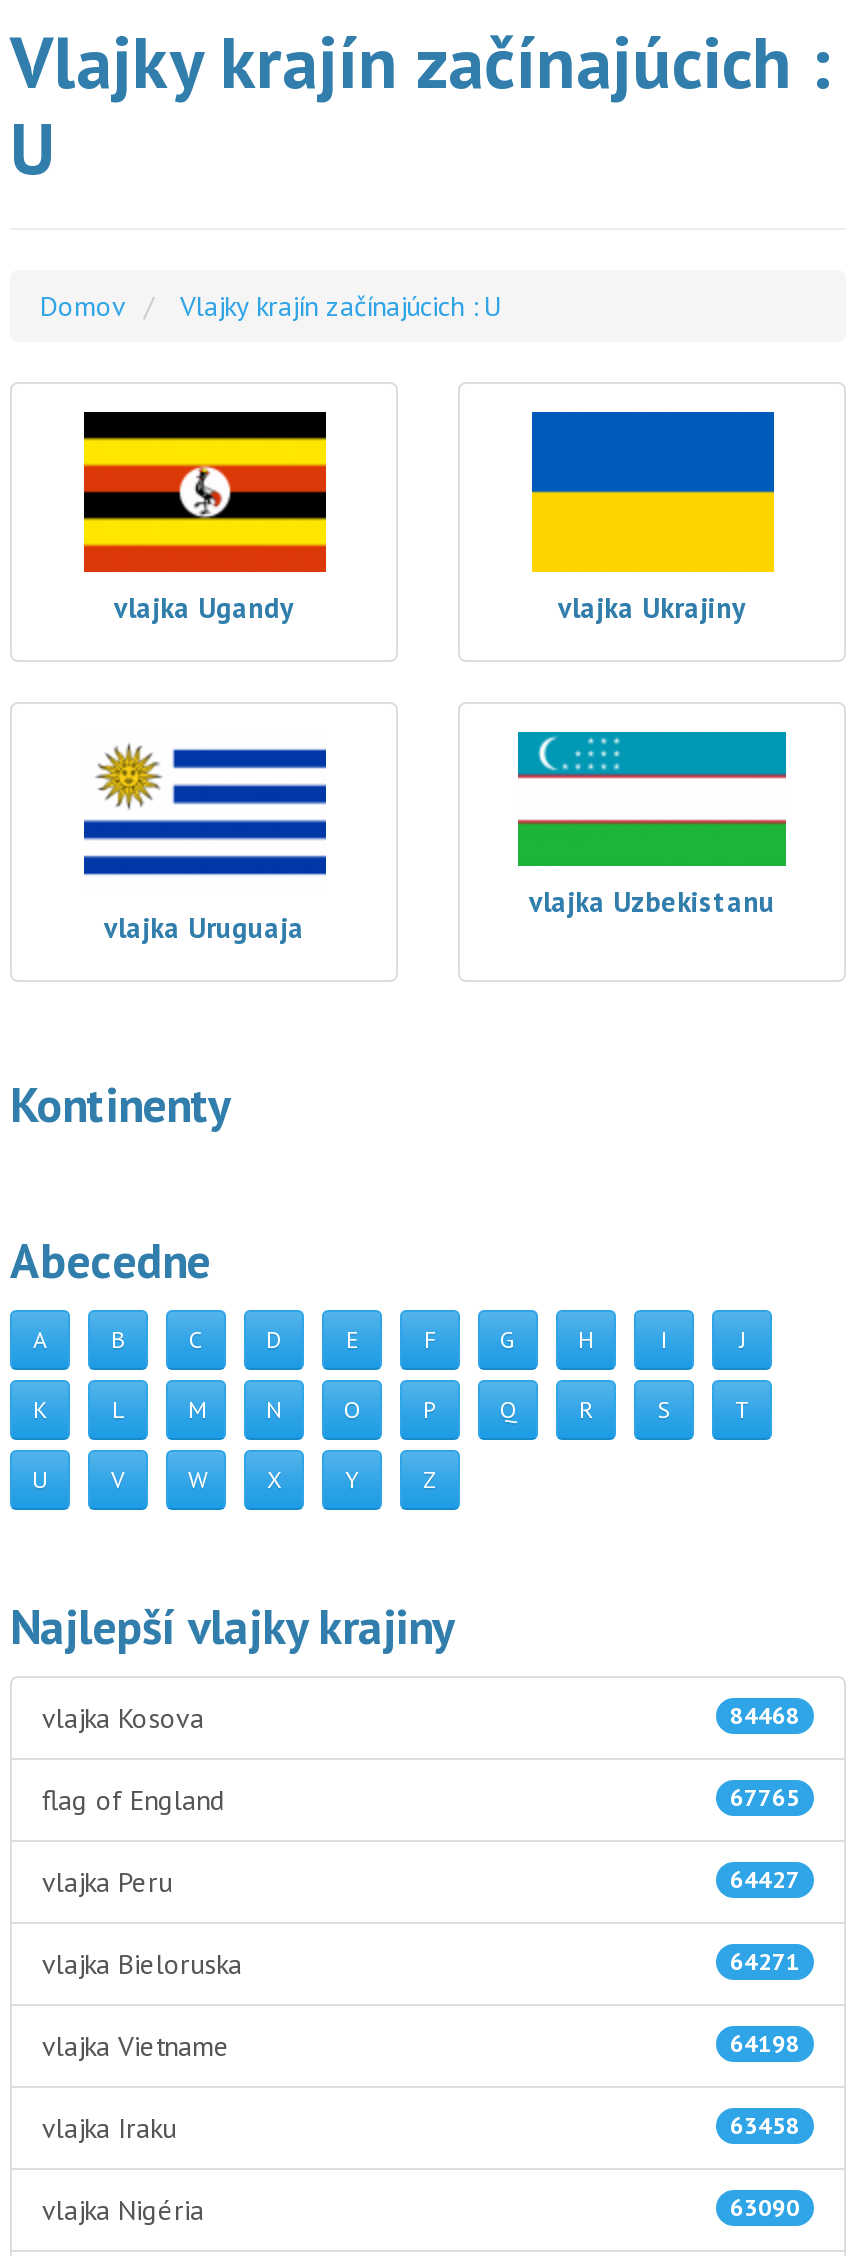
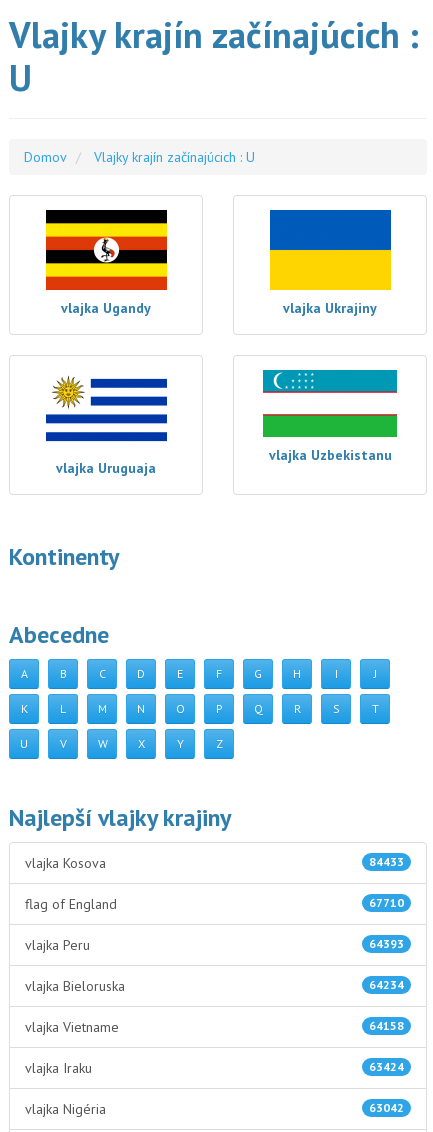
- 84468
+ 84433

- 67765
+ 67710

- 64427
+ 64393

- 64271
+ 64234

- 64198
+ 64158

- 63458
+ 63424

- 63090
+ 63042
